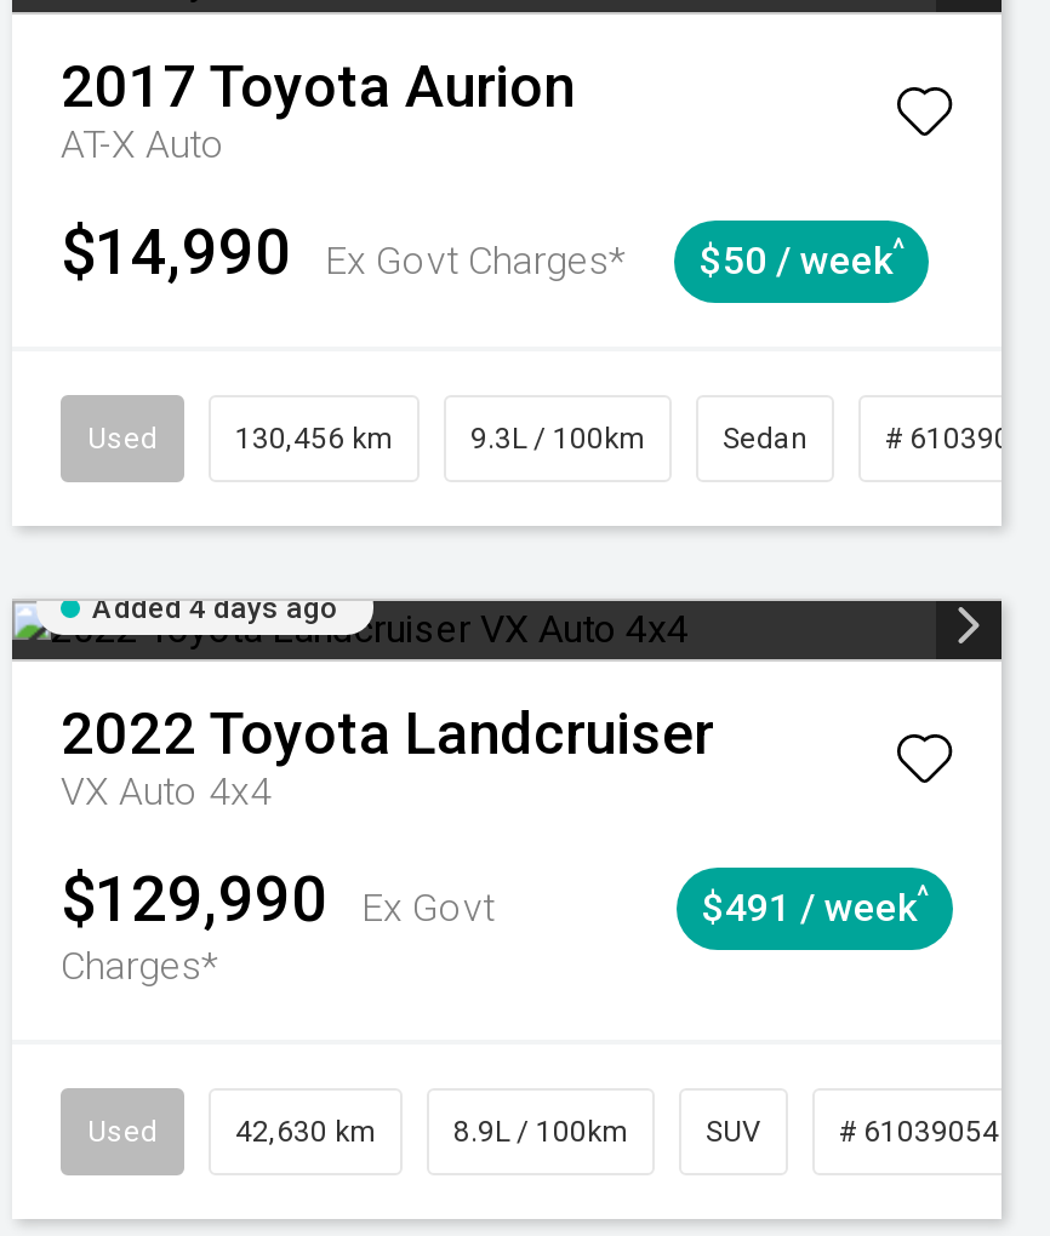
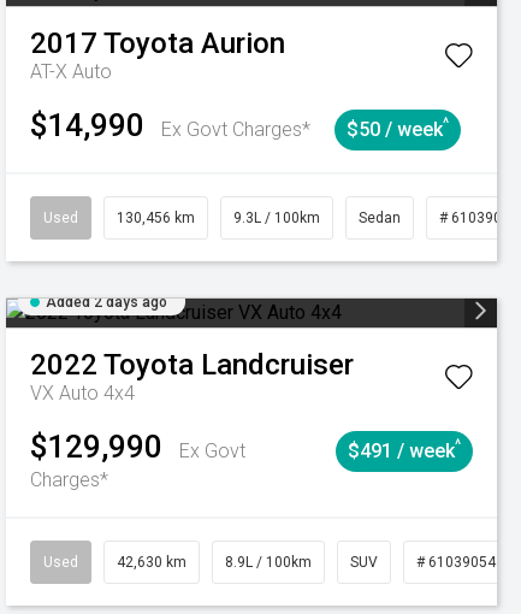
- Added 4 days ago
+ Added 2 days ago
